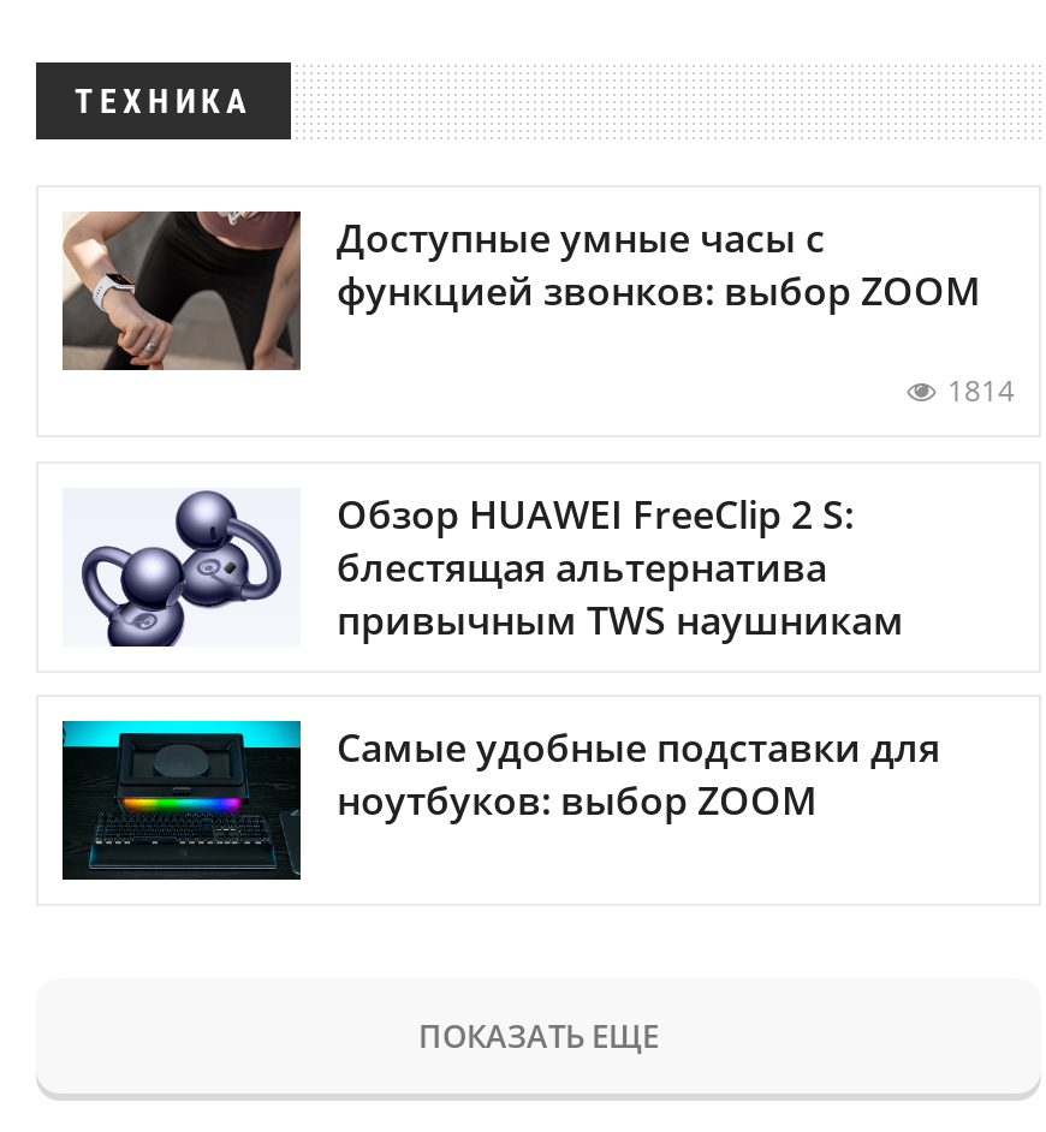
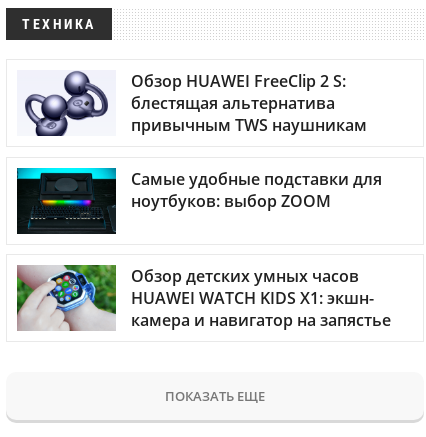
- [image]
- Доступные умные часы с
- функцией звонков: выбор ZOOM
- 1814

moved up: [image] | Обзор HUAWEI FreeClip 2 S: | блестящая альтернатива | привычным TWS наушникам | Самые удобные подставки для | ноутбуков: выбор ZOOM

+ [image]
+ Обзор детских умных часов
+ HUAWEI WATCH KIDS X1: экшн-
+ камера и навигатор на запястье
